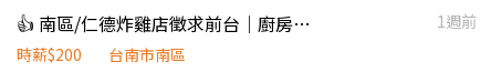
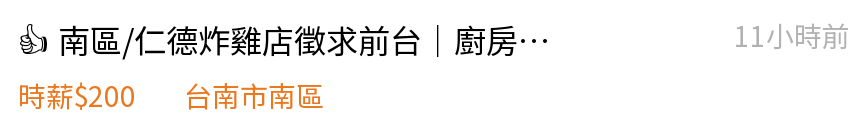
- 1週前
+ 11小時前
